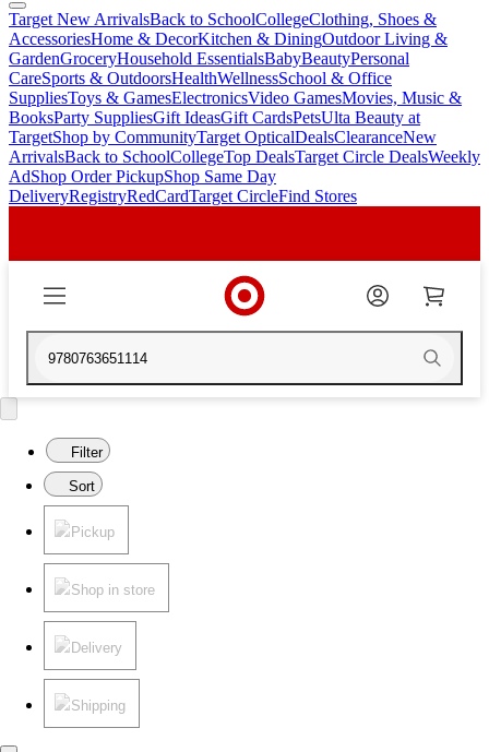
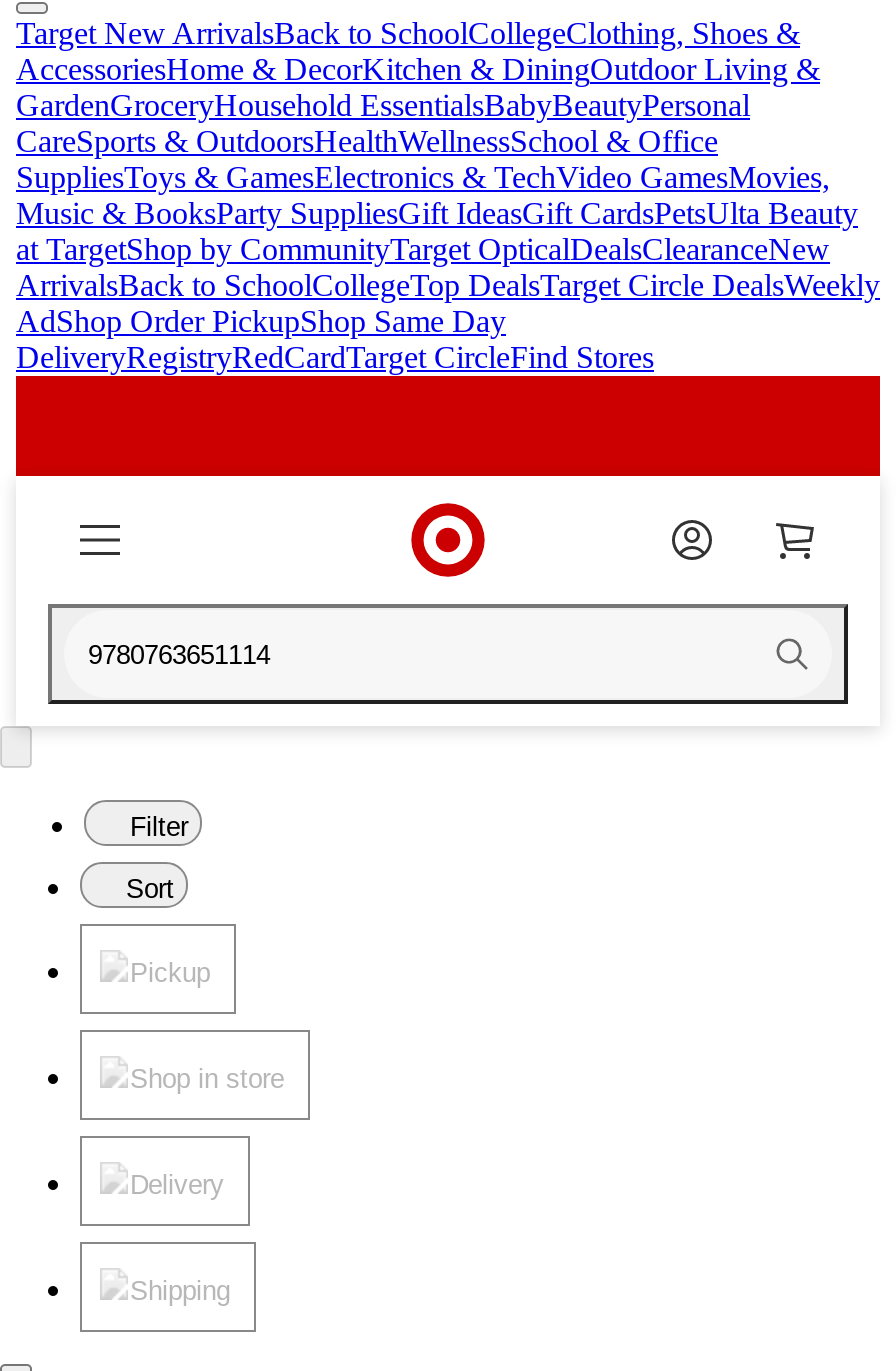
- SuppliesToys & GamesElectronicsVideo GamesMovies, Music &
- BooksParty SuppliesGift IdeasGift CardsPetsUlta Beauty at
- TargetShop by CommunityTarget OpticalDealsClearanceNew
+ SuppliesToys & GamesElectronics & TechVideo GamesMovies,
+ Music & BooksParty SuppliesGift IdeasGift CardsPetsUlta Beauty
+ at TargetShop by CommunityTarget OpticalDealsClearanceNew
